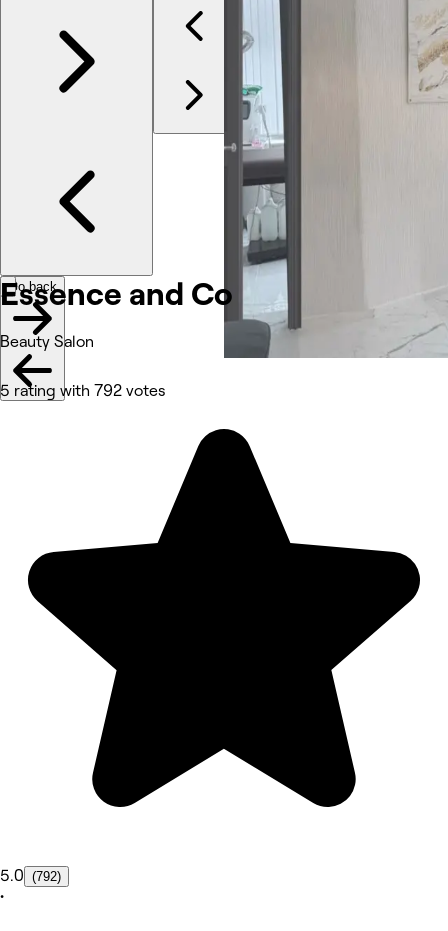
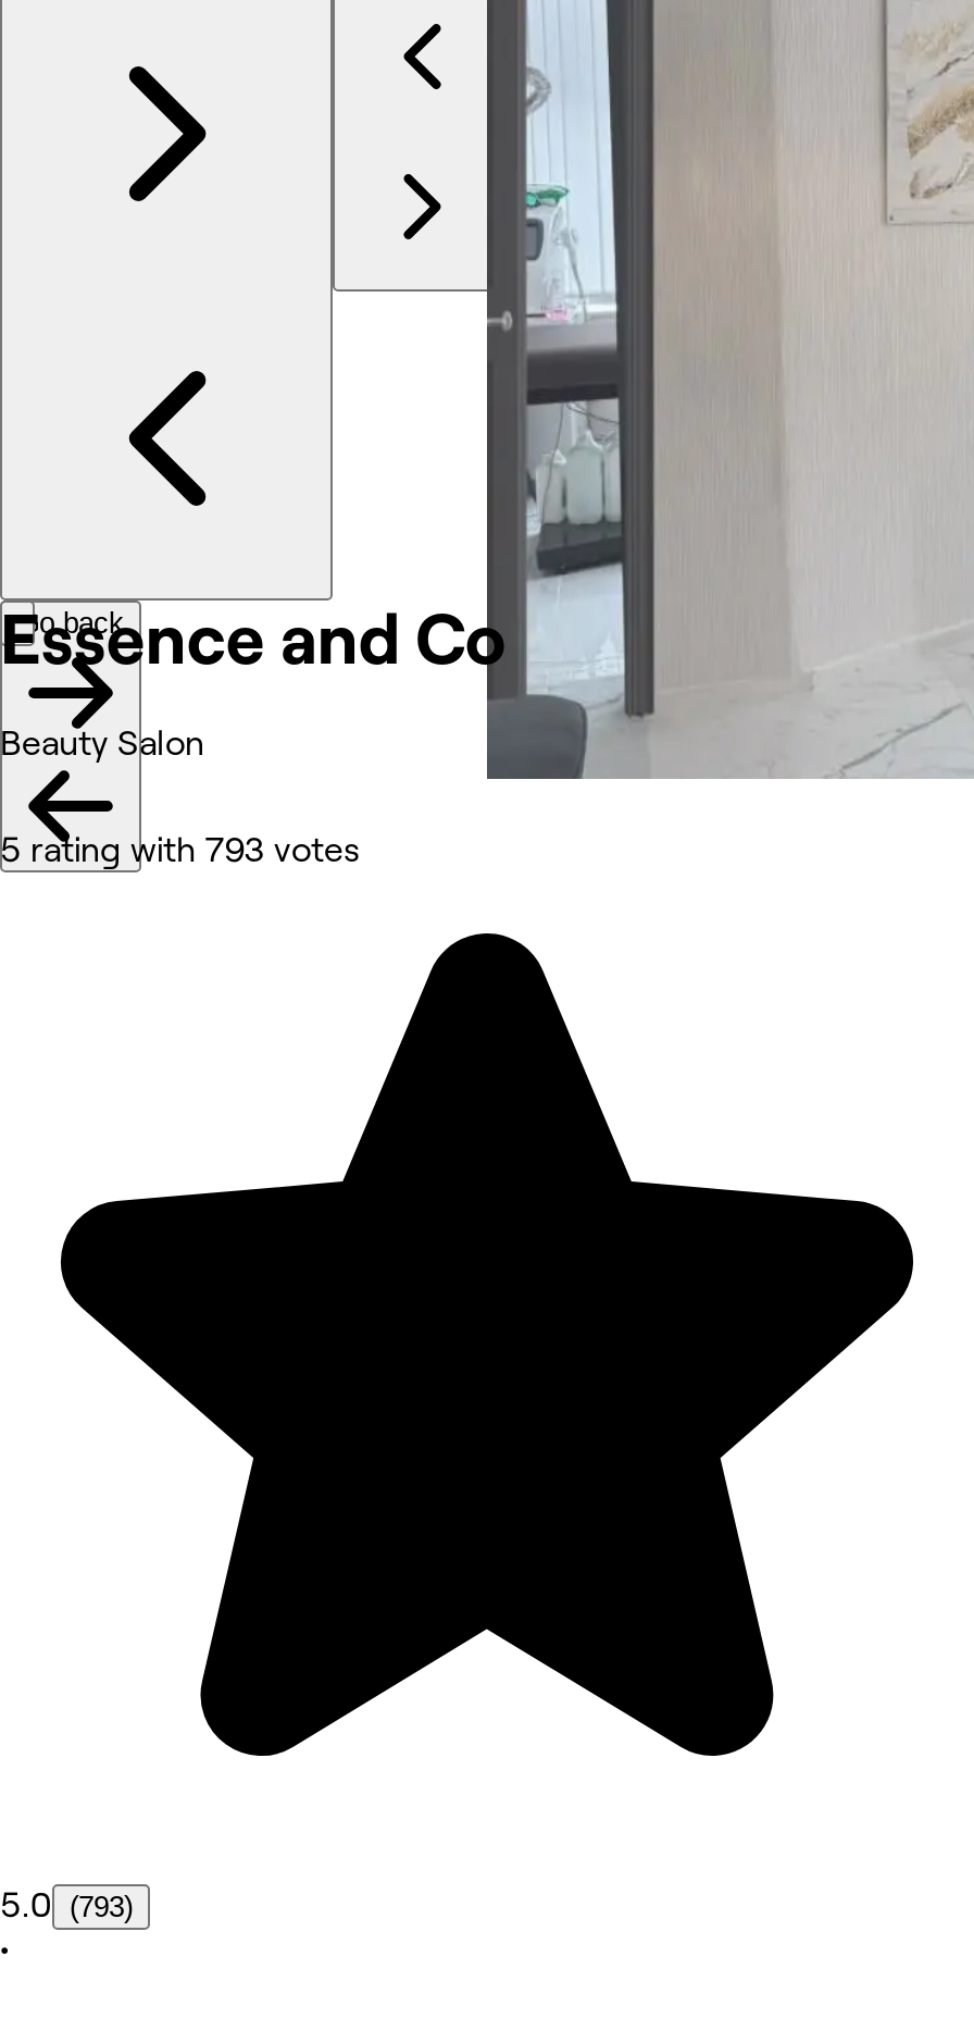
- 5 rating with 792 votes
+ 5 rating with 793 votes

- 5.0 (792)
+ 5.0 (793)
